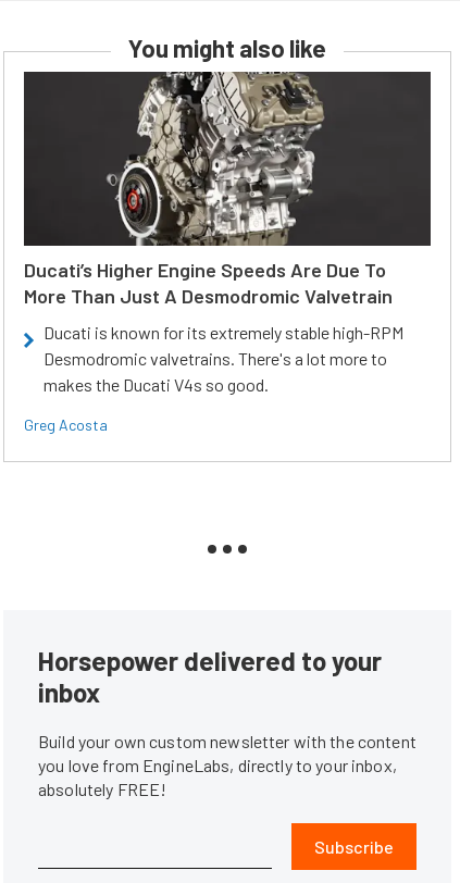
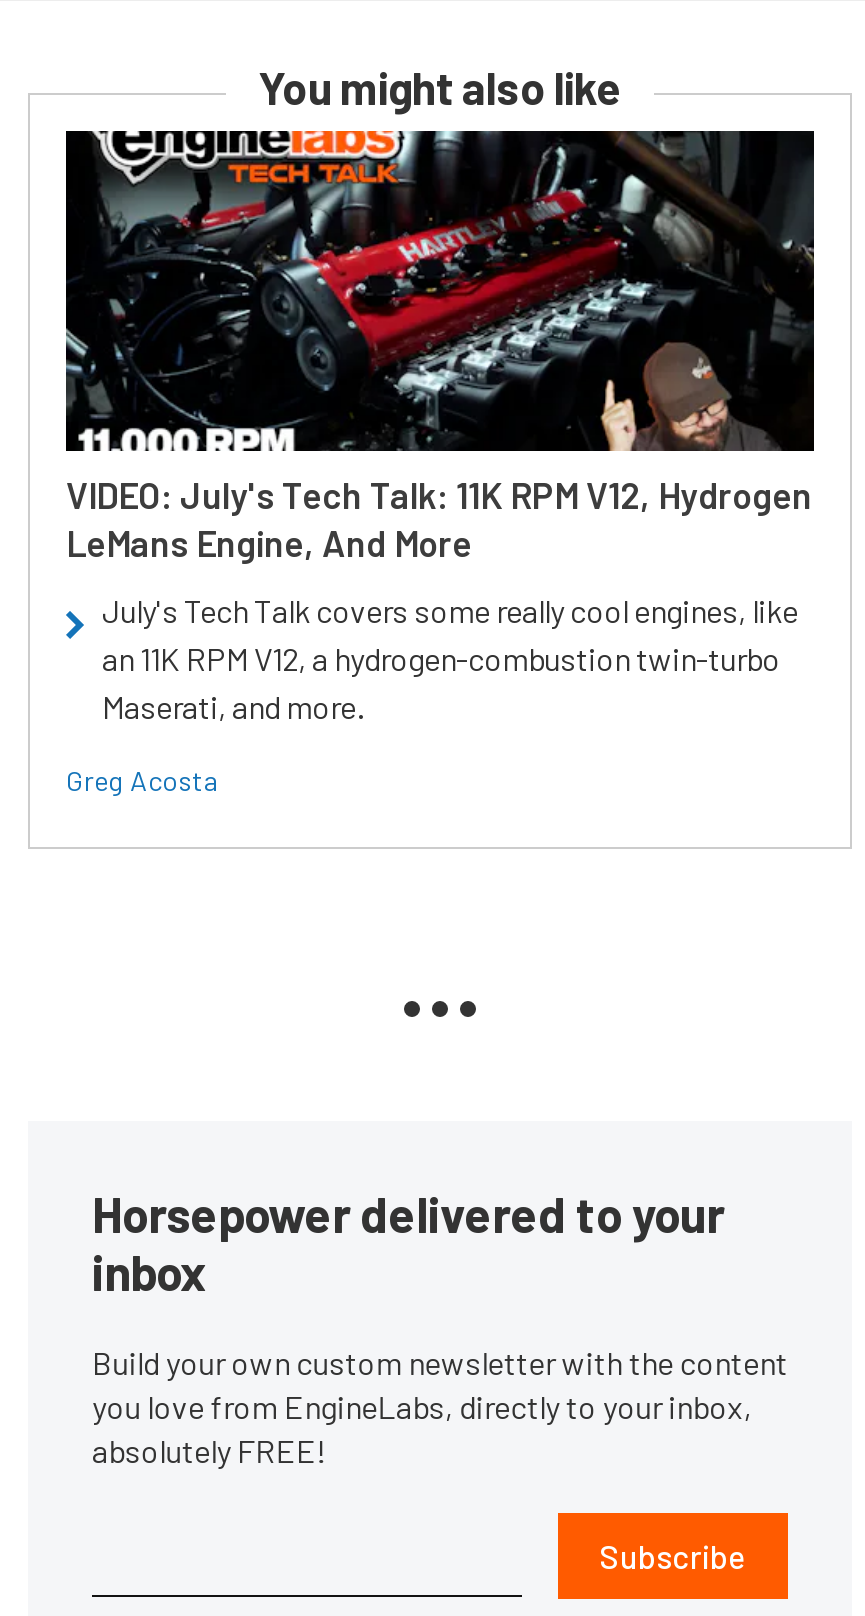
- [image]
- Ducati’s Higher Engine Speeds Are Due To
- More Than Just A Desmodromic Valvetrain
+ [image]
+ VIDEO: July's Tech Talk: 11K RPM V12, Hydrogen
+ LeMans Engine, And More

- Ducati is known for its extremely stable high-RPM
- Desmodromic valvetrains. There's a lot more to
- makes the Ducati V4s so good.
+ July's Tech Talk covers some really cool engines, like
+ an 11K RPM V12, a hydrogen-combustion twin-turbo
+ Maserati, and more.
